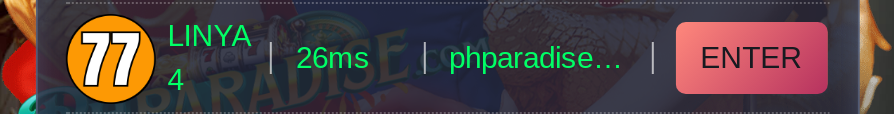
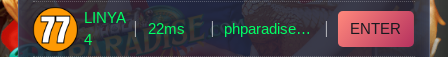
- 26ms
+ 22ms
